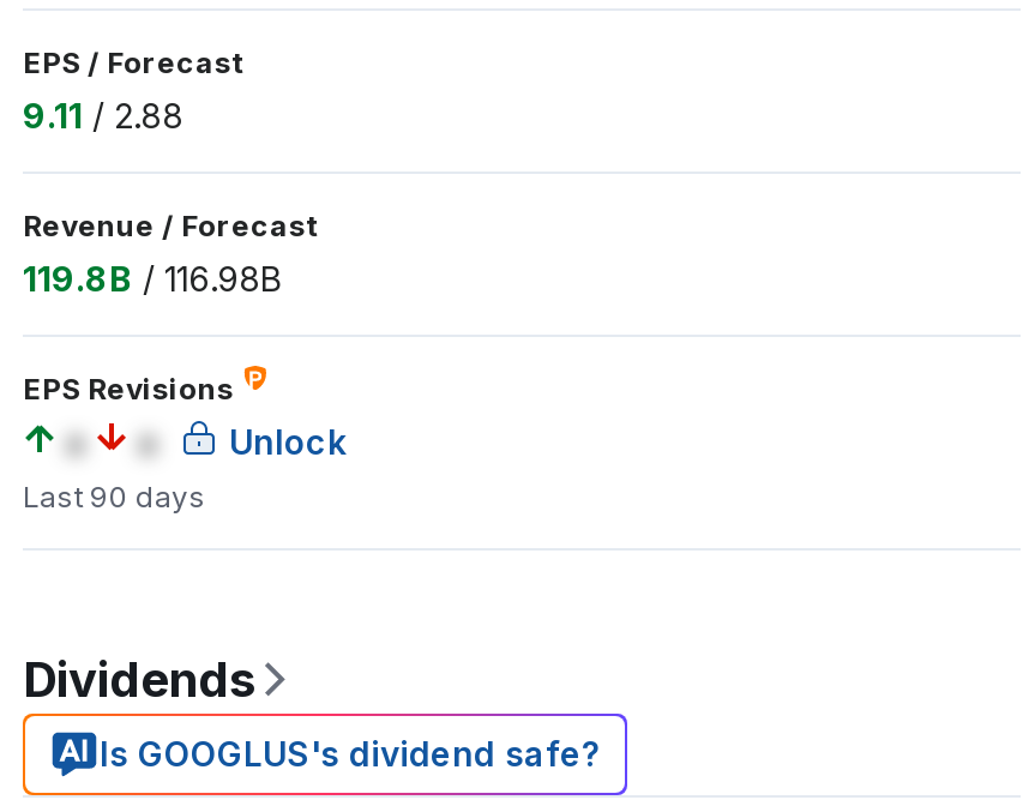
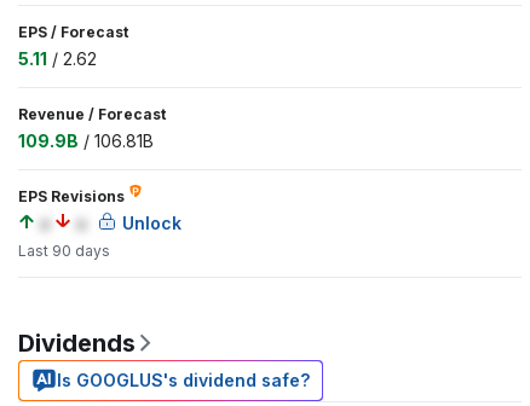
- 9.11 / 2.88
+ 5.11 / 2.62

- 119.8B / 116.98B
+ 109.9B / 106.81B
